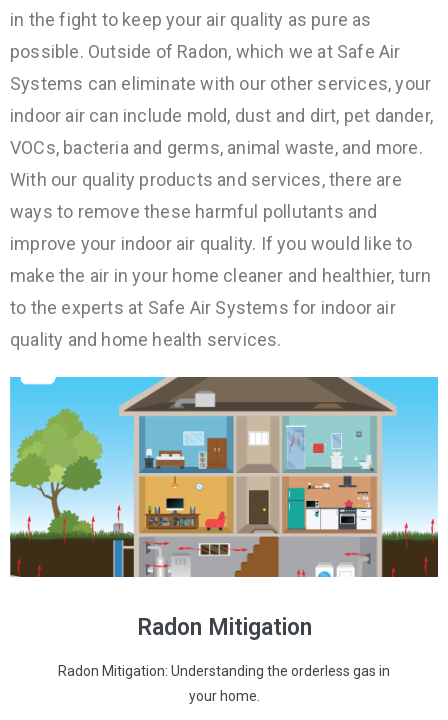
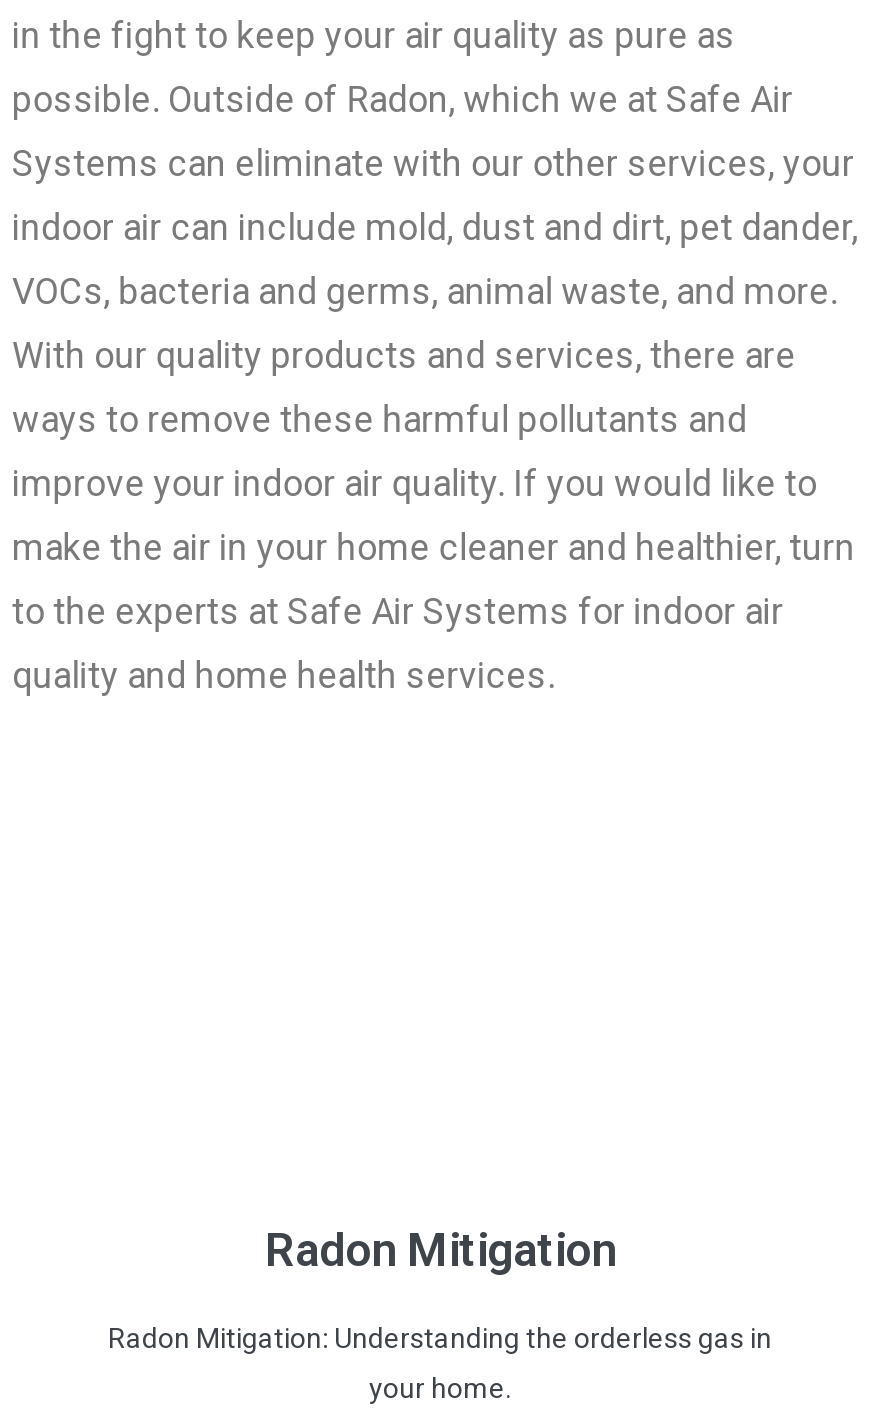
- [image]
